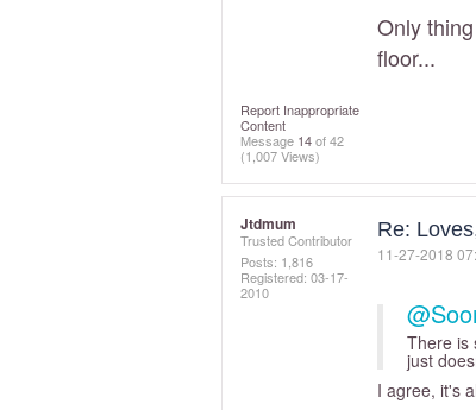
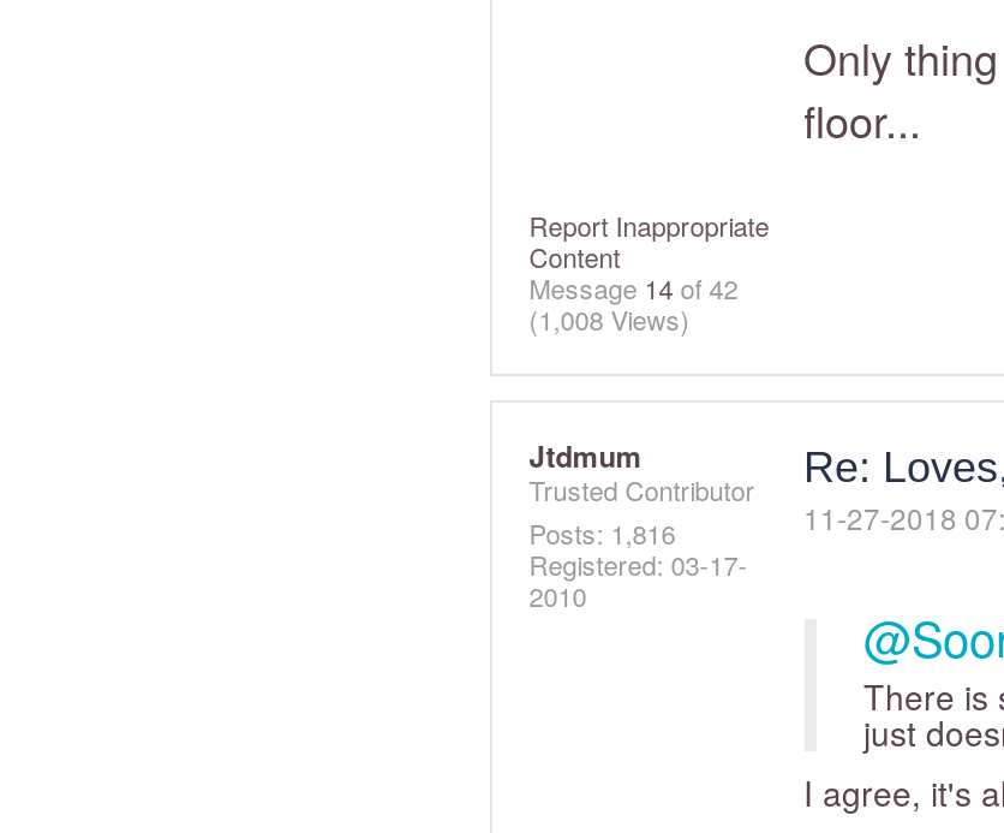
- (1,007 Views)
+ (1,008 Views)
